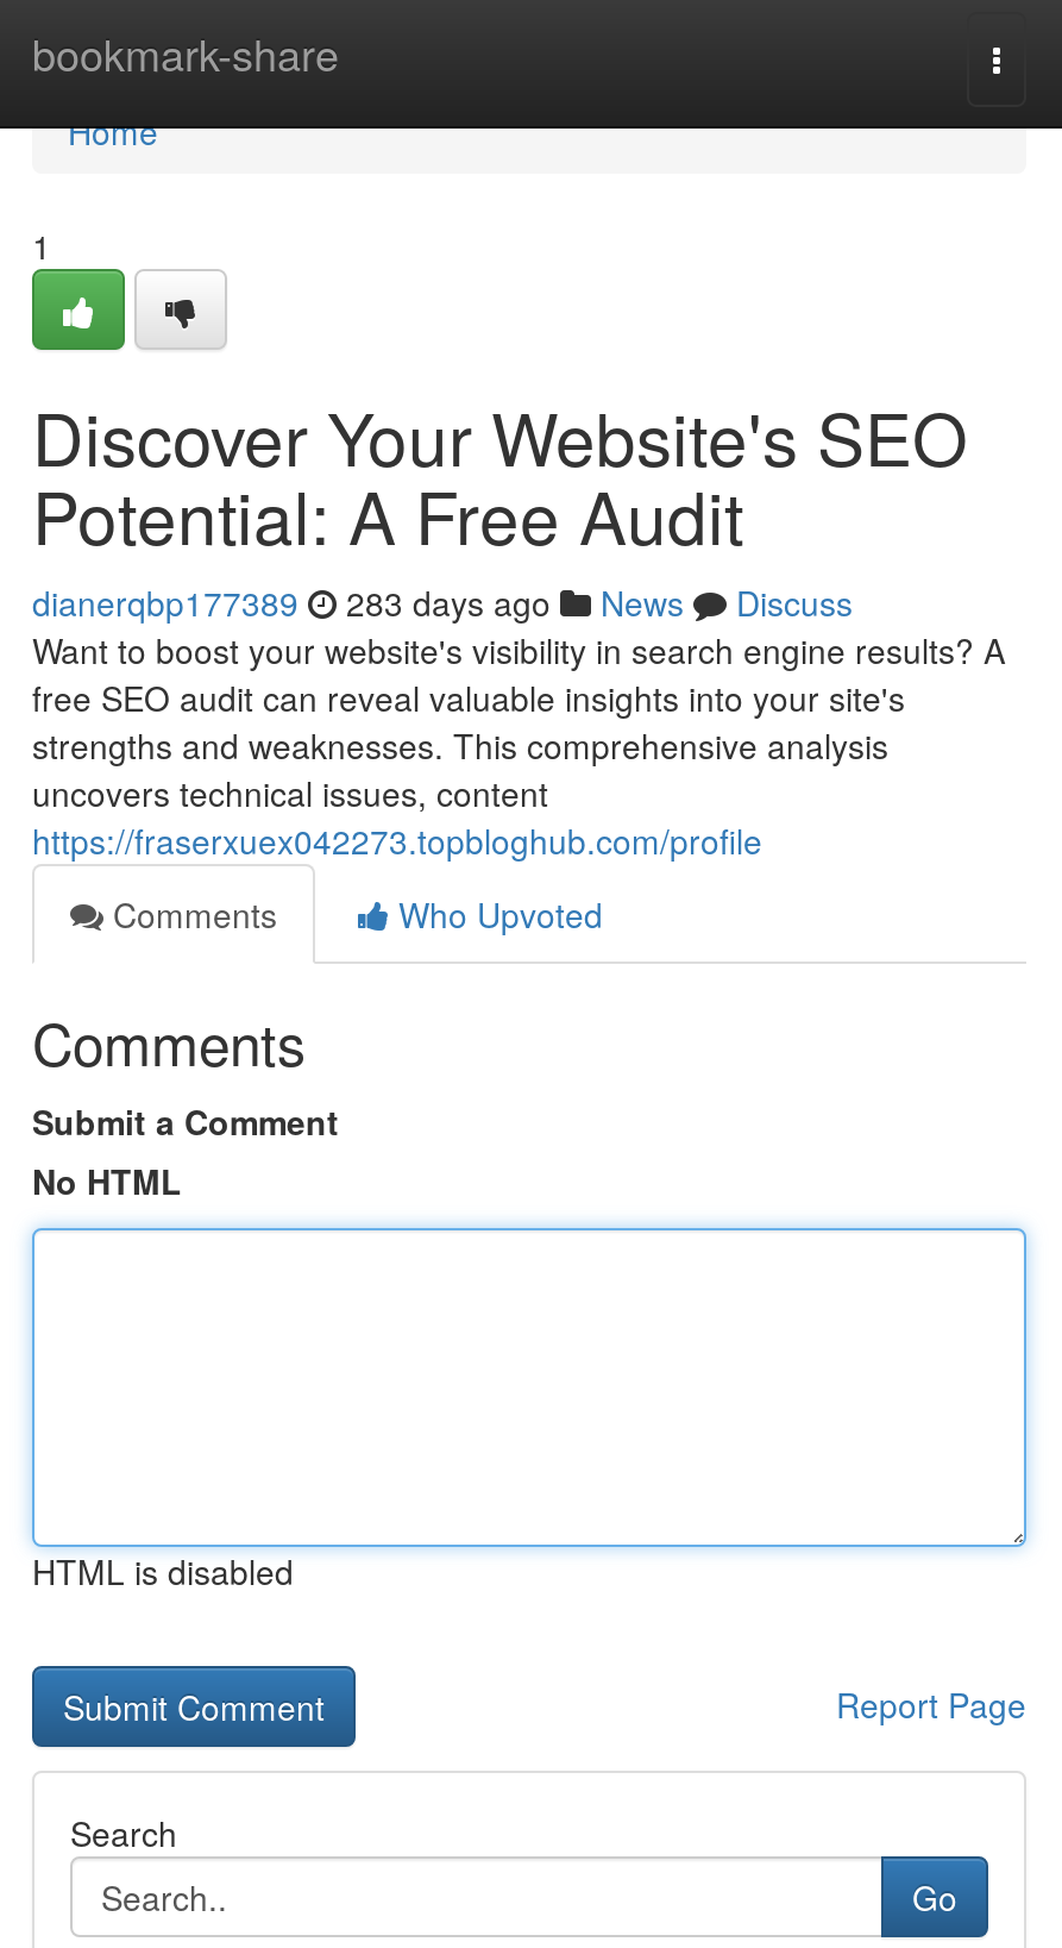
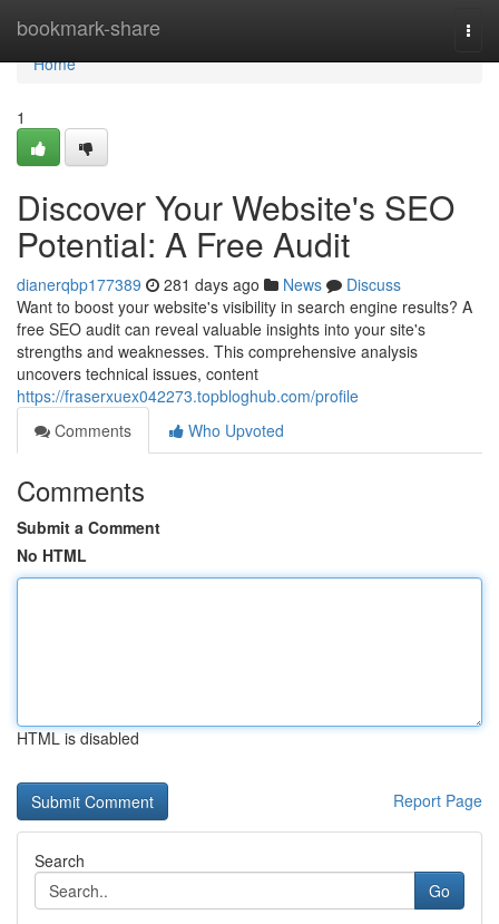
- dianerqbp177389 283 days ago News Discuss
+ dianerqbp177389 281 days ago News Discuss
